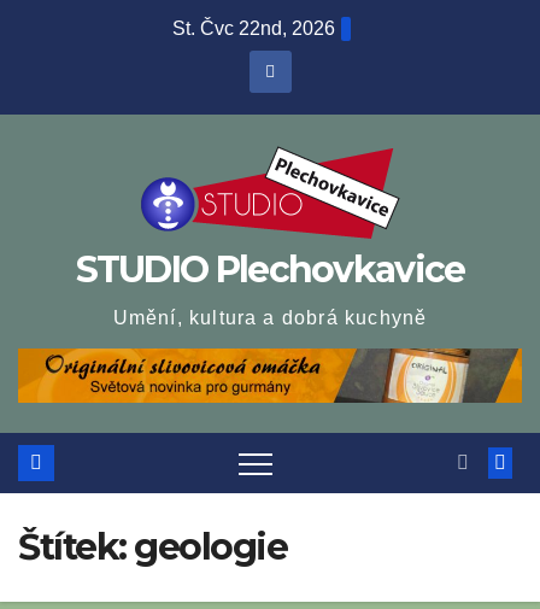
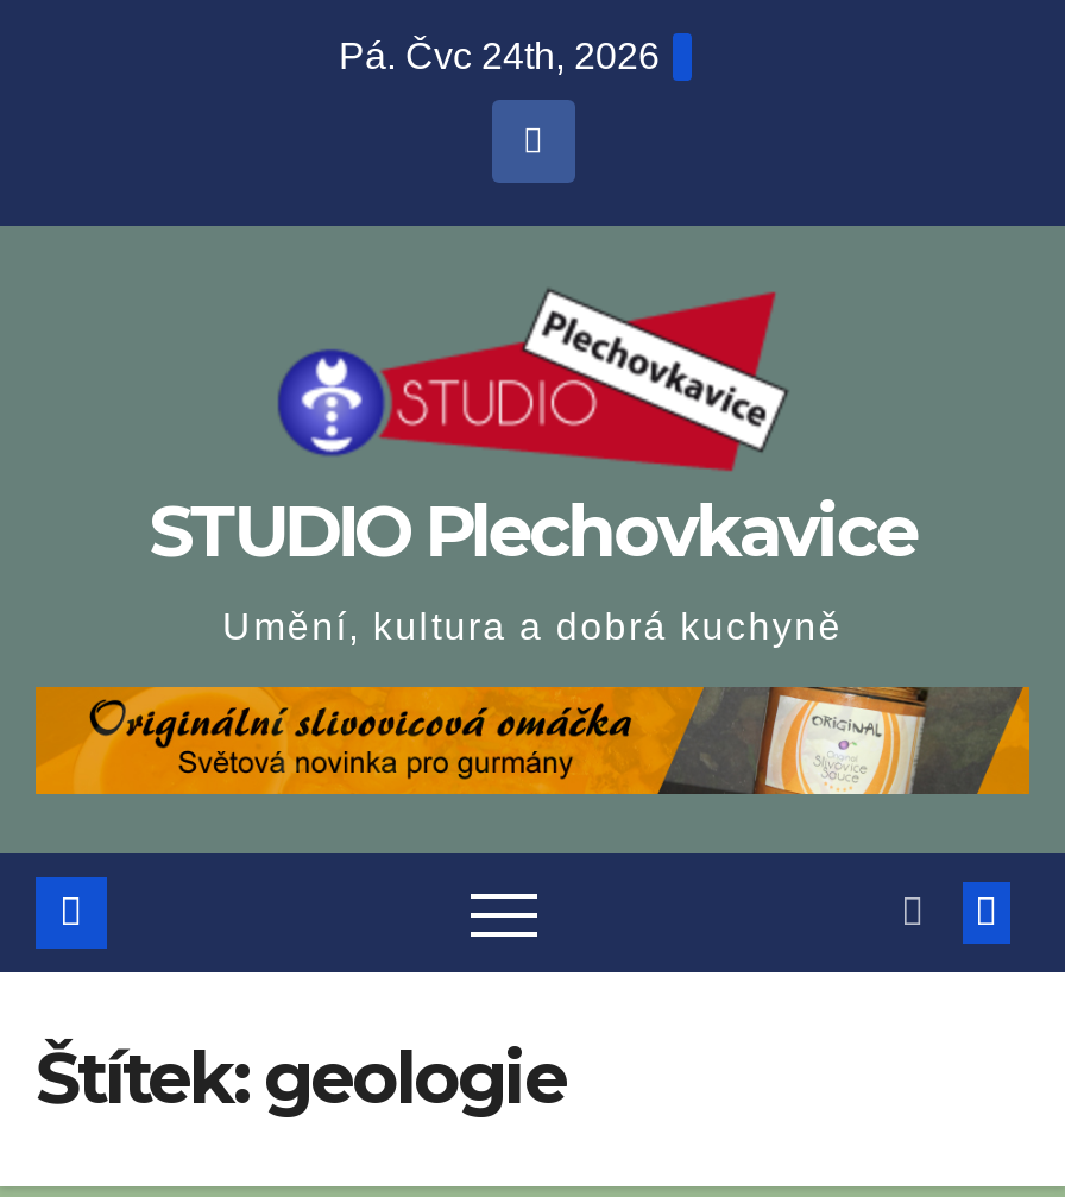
- St. Čvc 22nd, 2026
+ Pá. Čvc 24th, 2026
